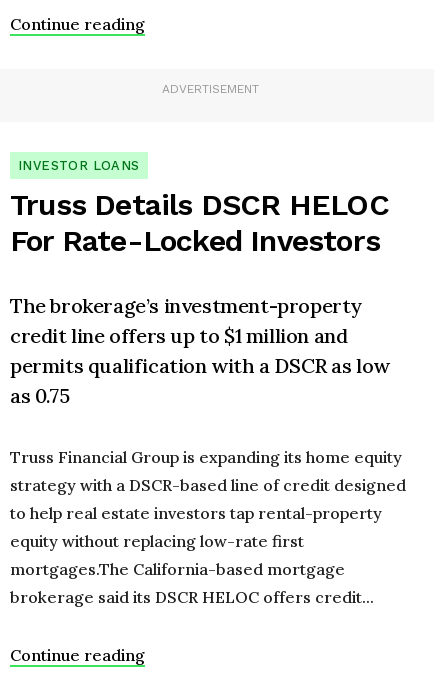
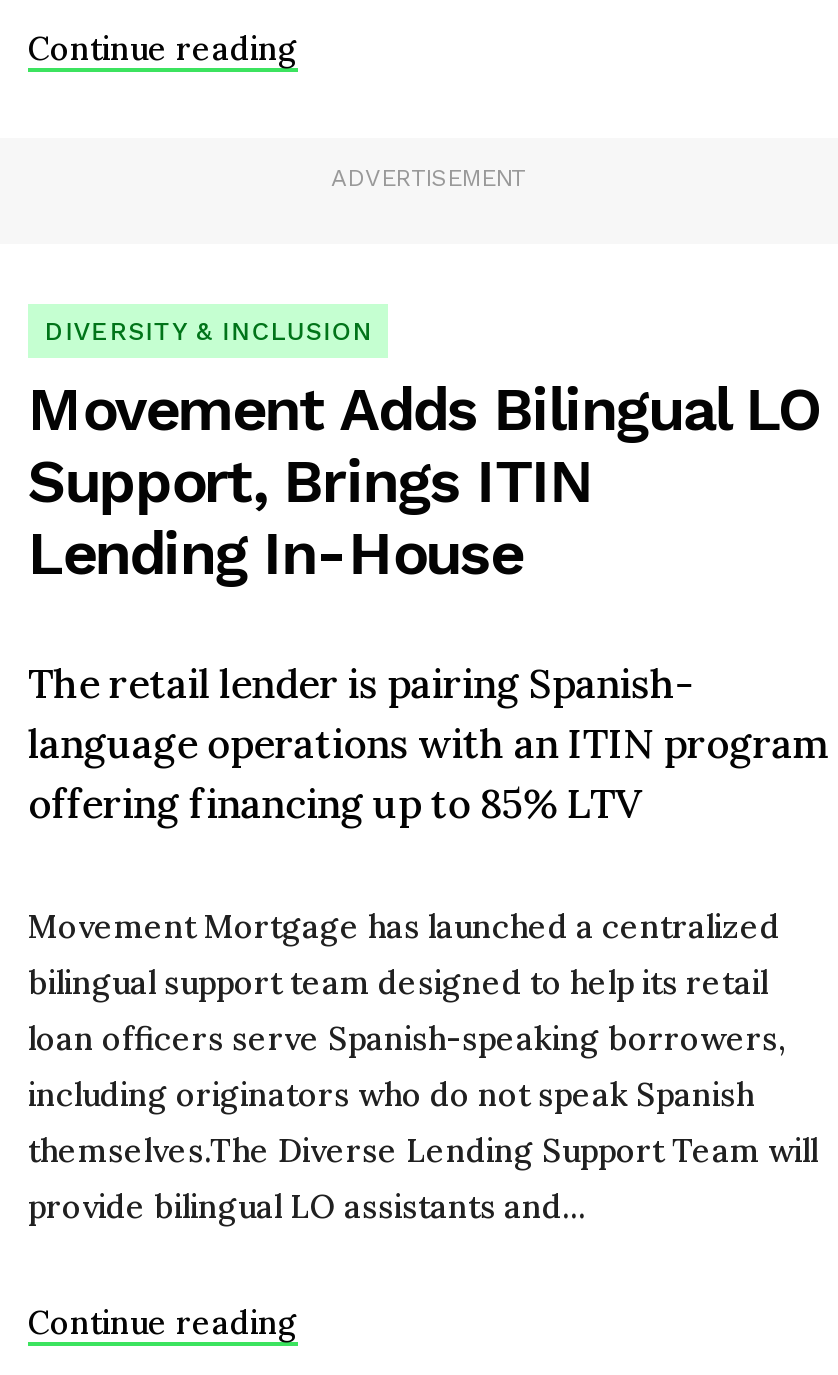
- INVESTOR LOANS
- Truss Details DSCR HELOC
- For Rate-Locked Investors
+ DIVERSITY & INCLUSION
+ Movement Adds Bilingual LO
+ Support, Brings ITIN
+ Lending In-House

- The brokerage’s investment-property
- credit line offers up to $1 million and
- permits qualification with a DSCR as low
- as 0.75
+ The retail lender is pairing Spanish-
+ language operations with an ITIN program
+ offering financing up to 85% LTV

- Truss Financial Group is expanding its home equity
- strategy with a DSCR-based line of credit designed
- to help real estate investors tap rental-property
- equity without replacing low-rate first
- mortgages.The California-based mortgage
- brokerage said its DSCR HELOC offers credit...
+ Movement Mortgage has launched a centralized
+ bilingual support team designed to help its retail
+ loan officers serve Spanish-speaking borrowers,
+ including originators who do not speak Spanish
+ themselves.The Diverse Lending Support Team will
+ provide bilingual LO assistants and...
